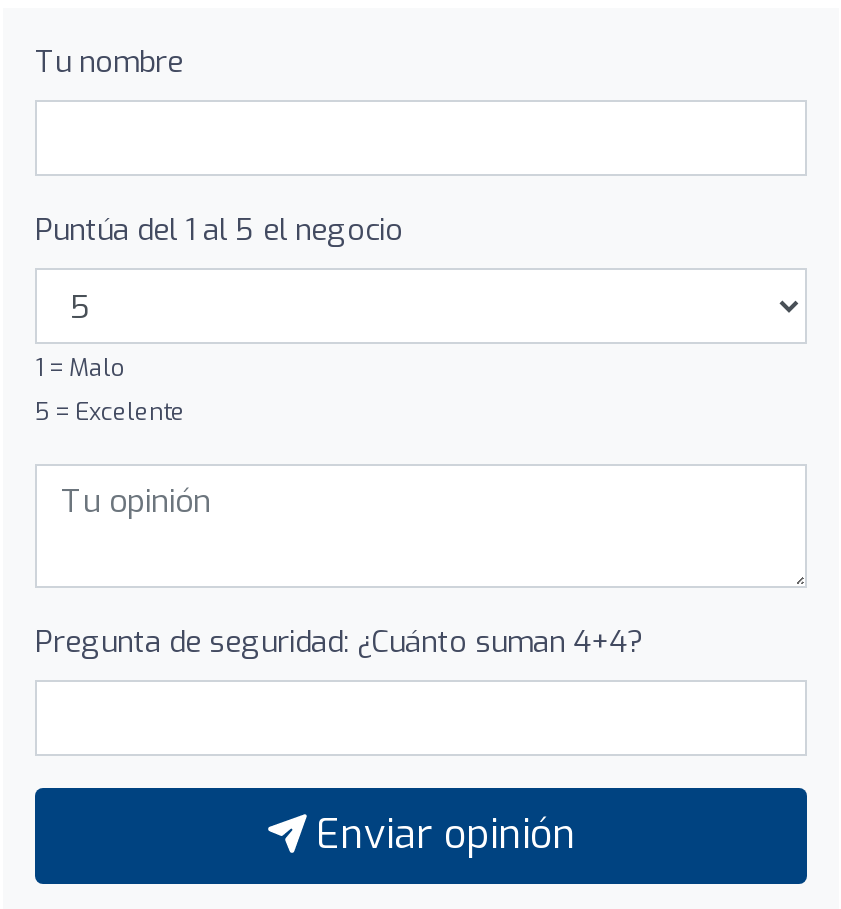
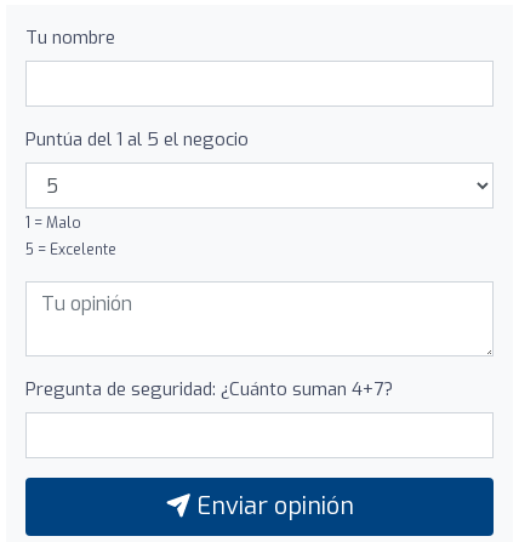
- Pregunta de seguridad: ¿Cuánto suman 4+4?
+ Pregunta de seguridad: ¿Cuánto suman 4+7?
